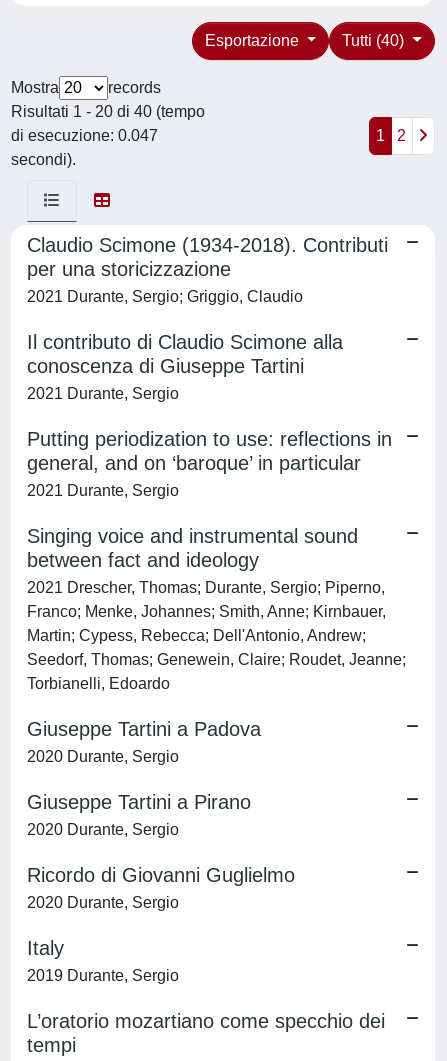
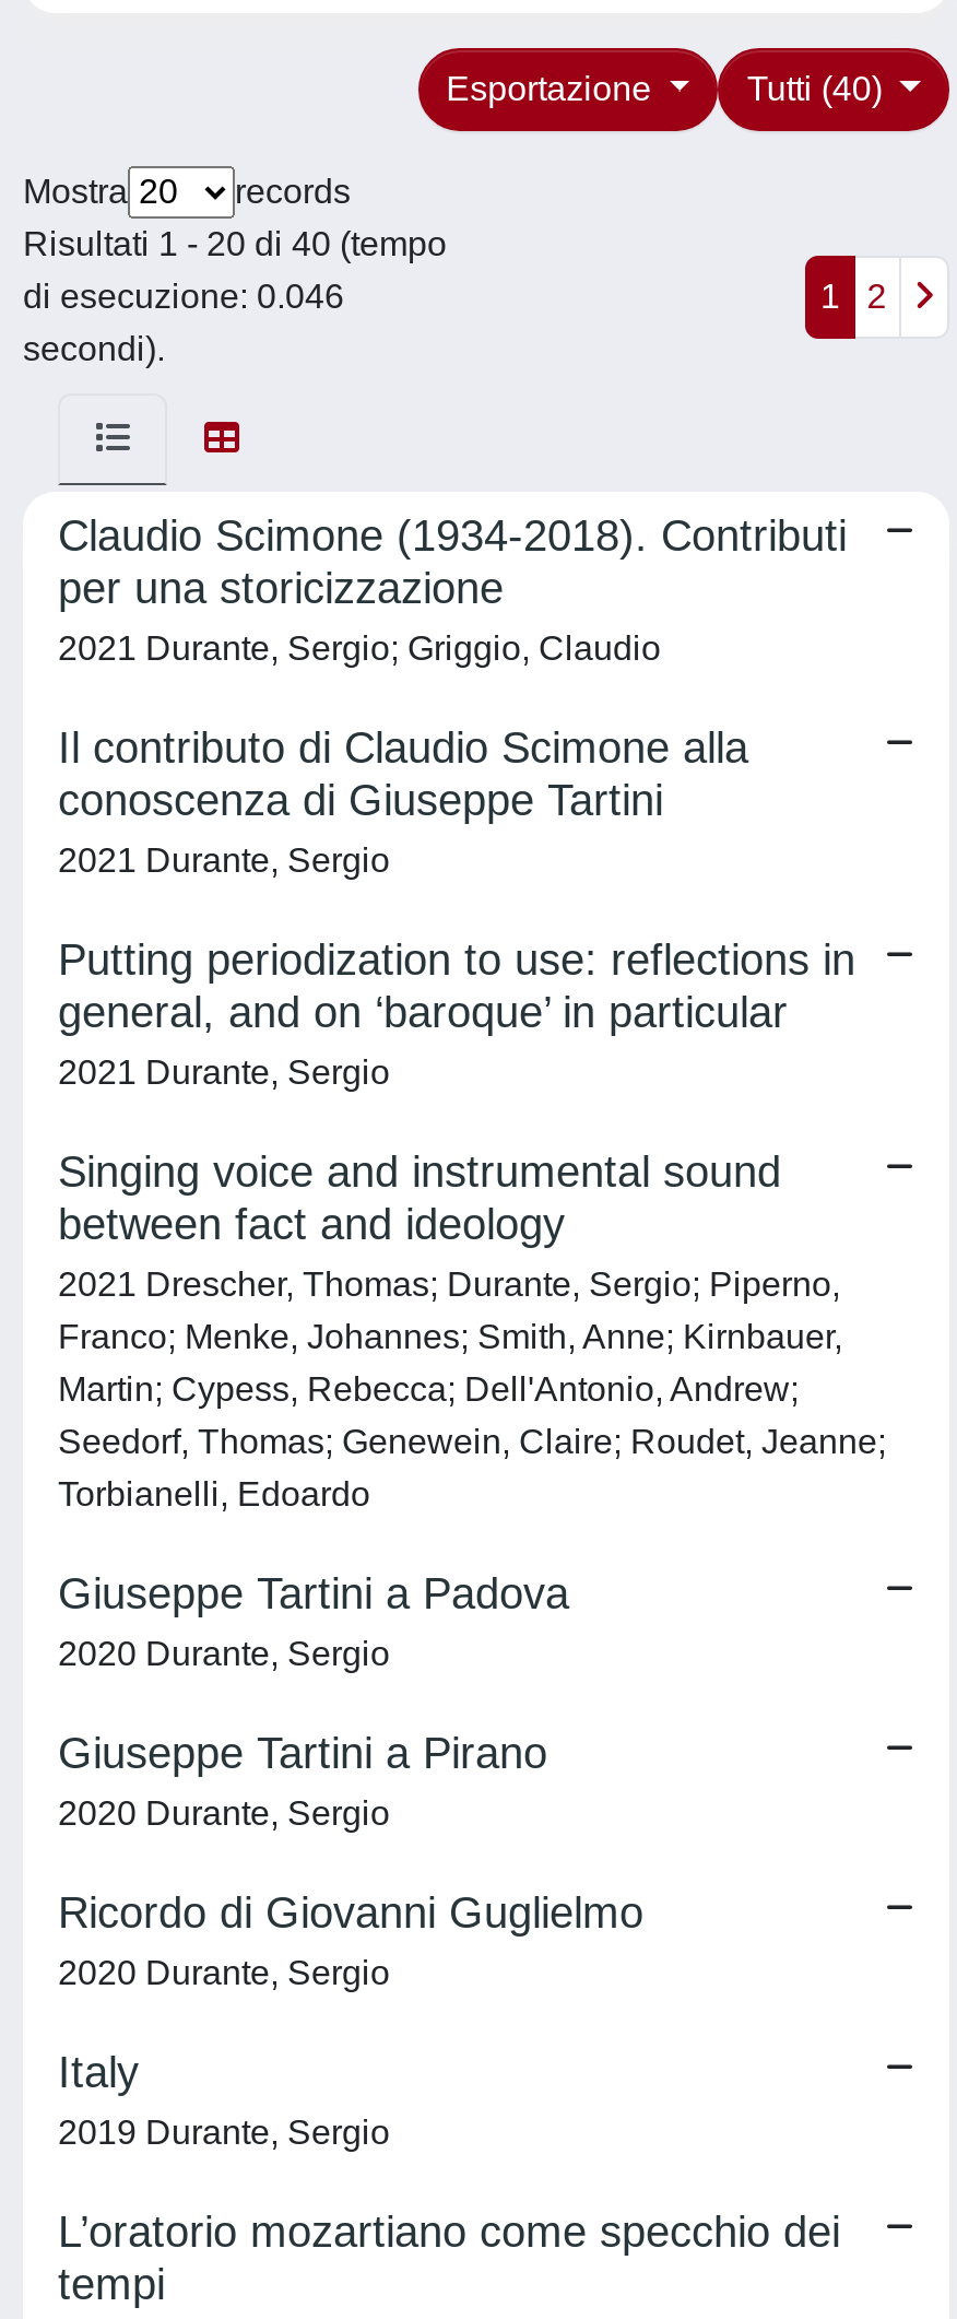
- di esecuzione: 0.047
+ di esecuzione: 0.046
